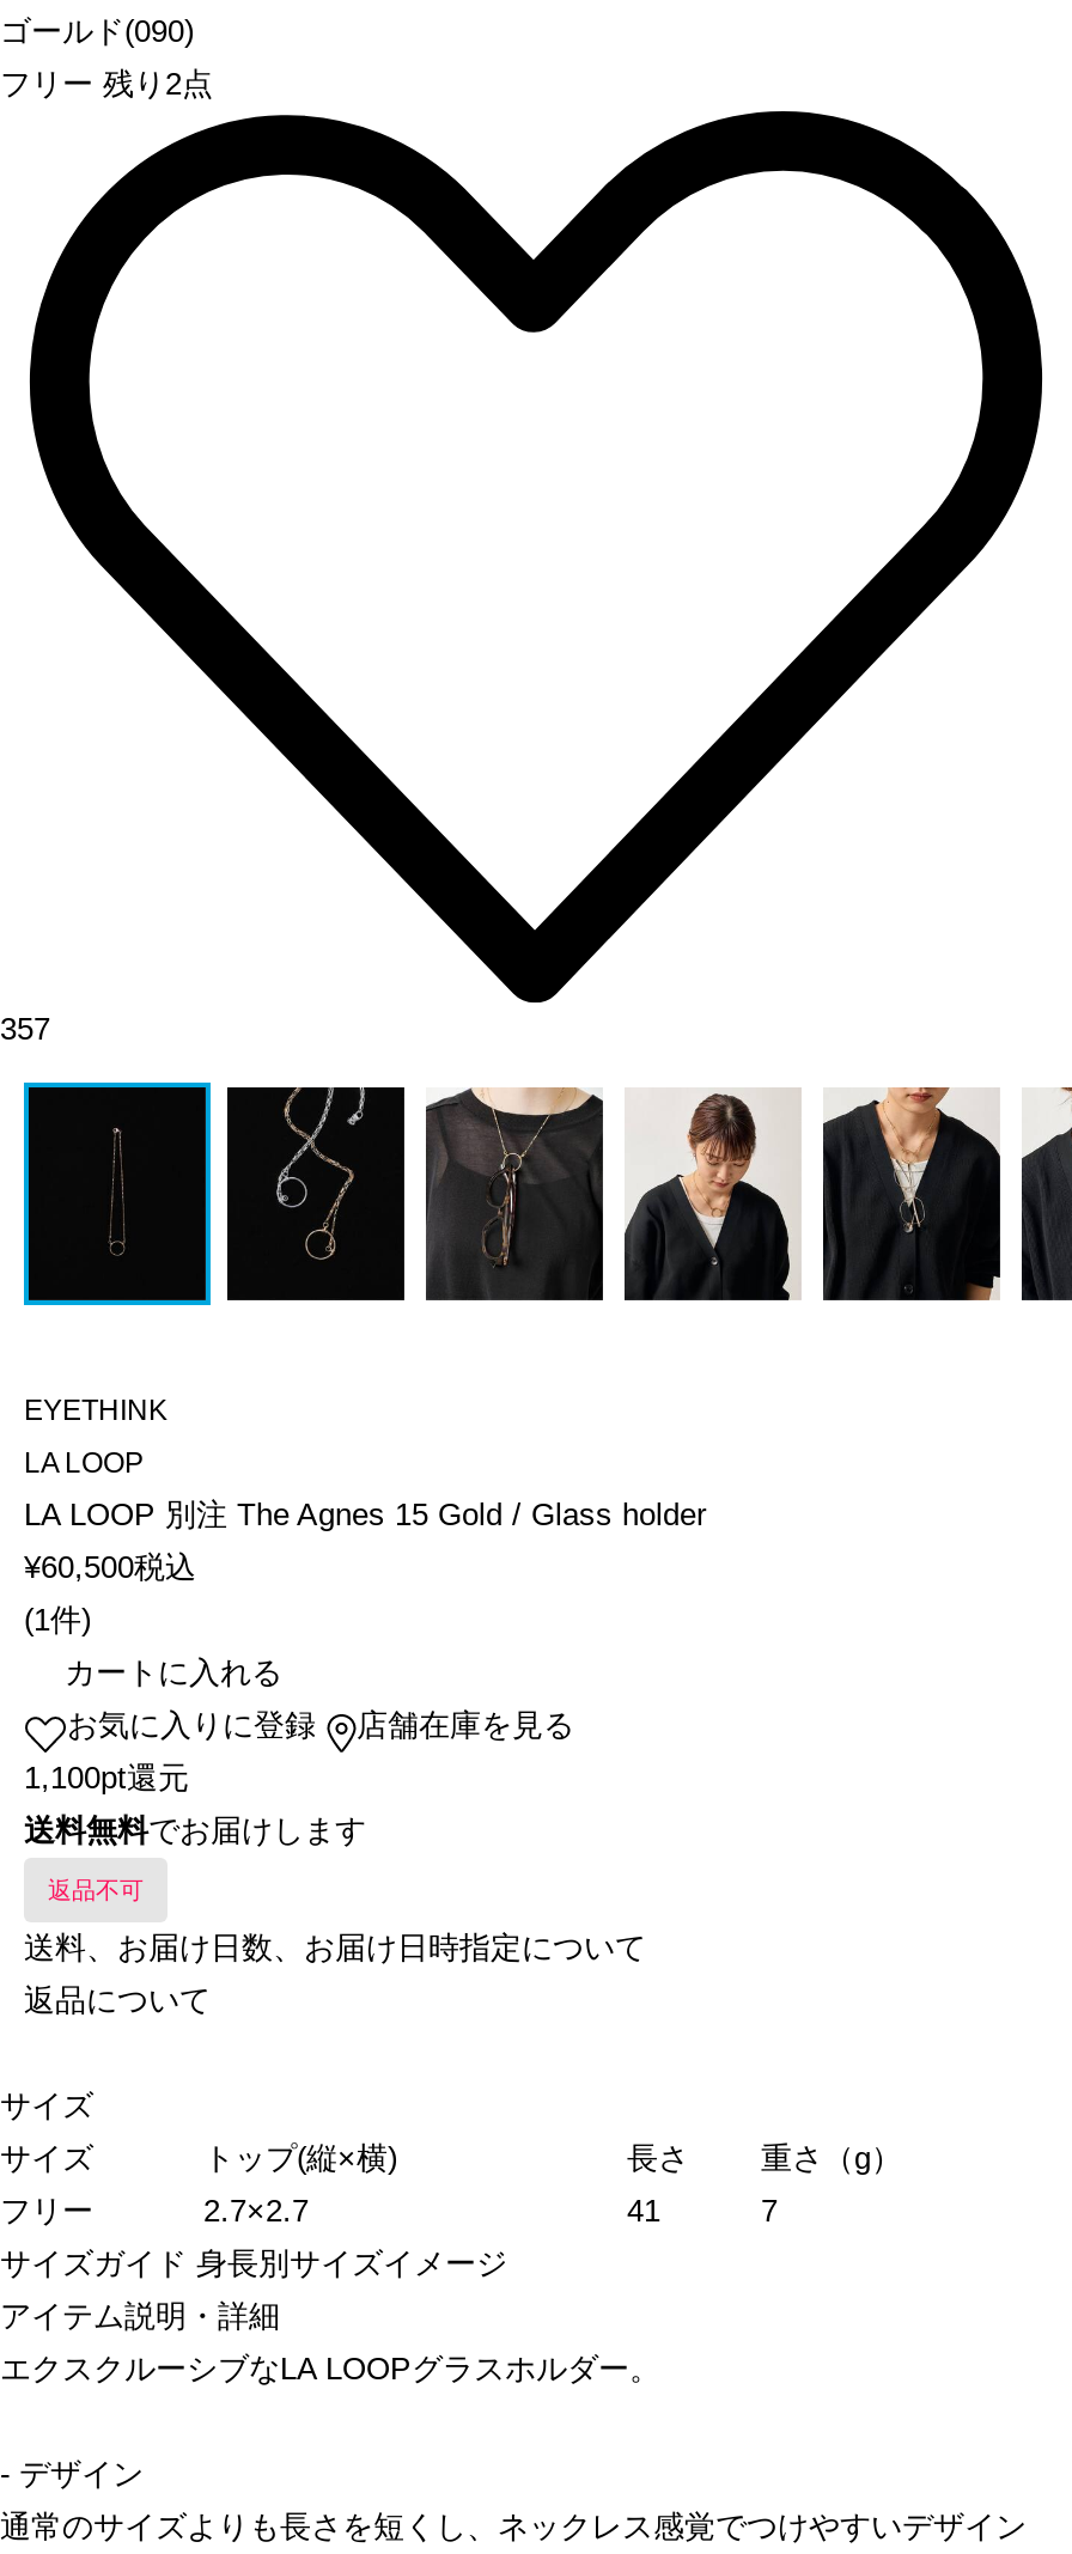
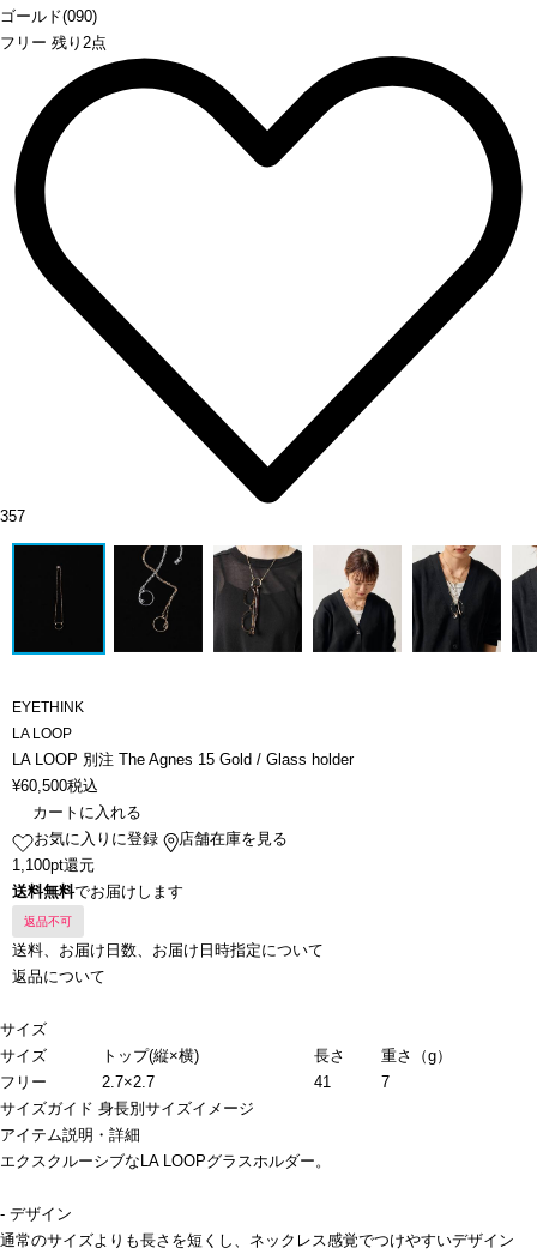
- (1件)
